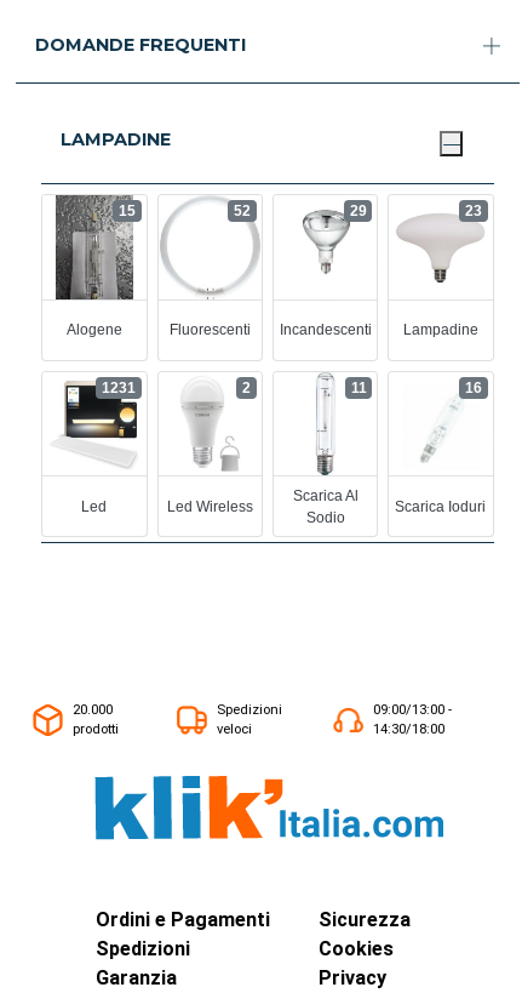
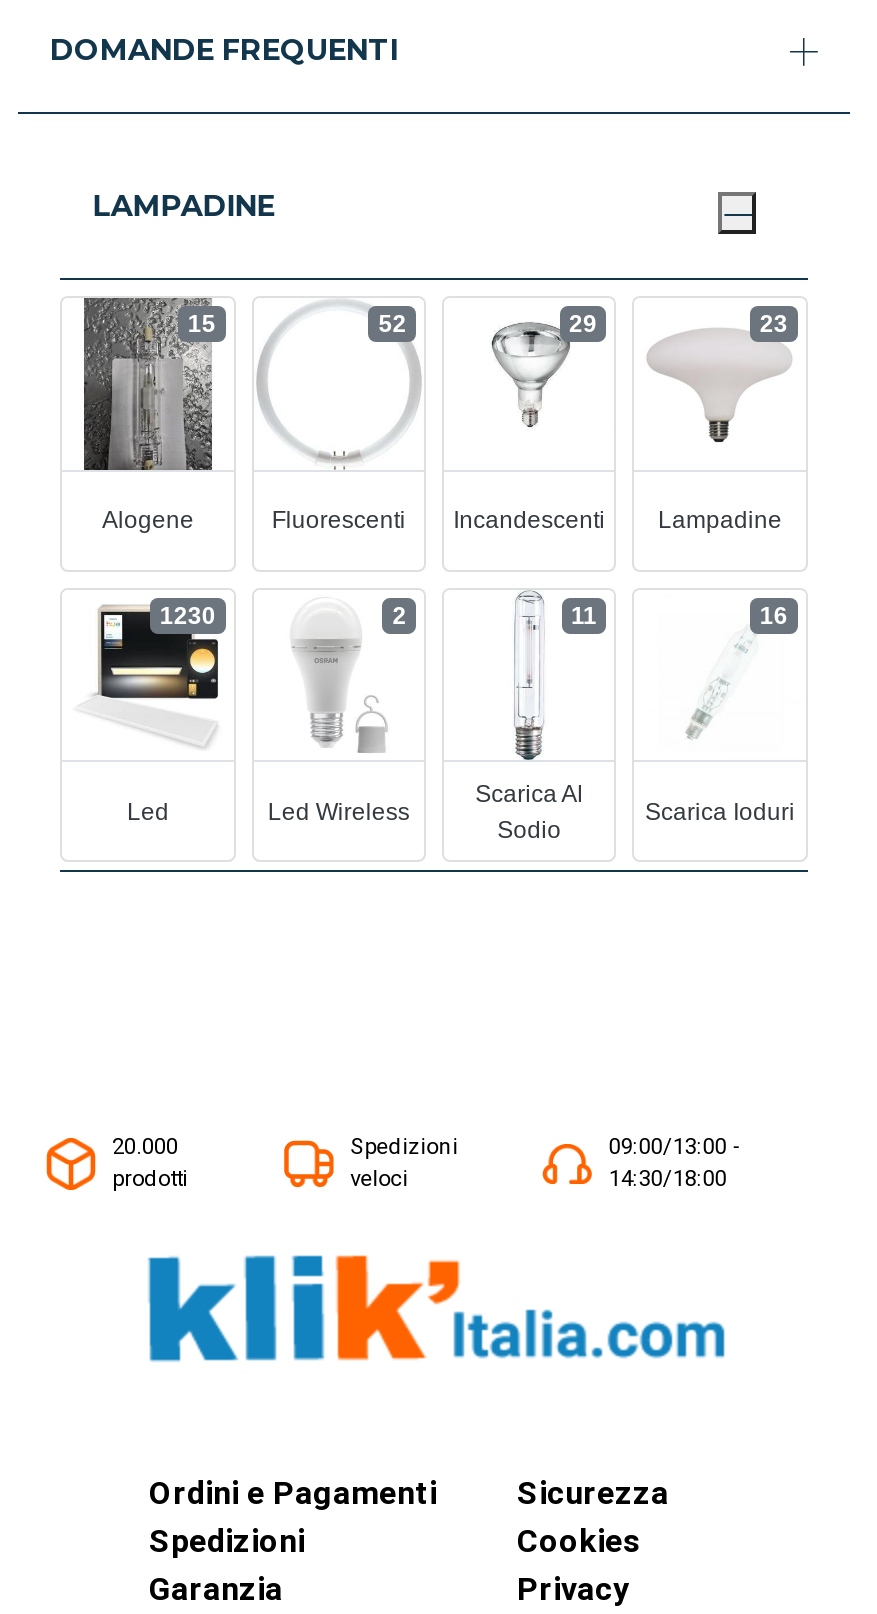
- 1231
+ 1230
